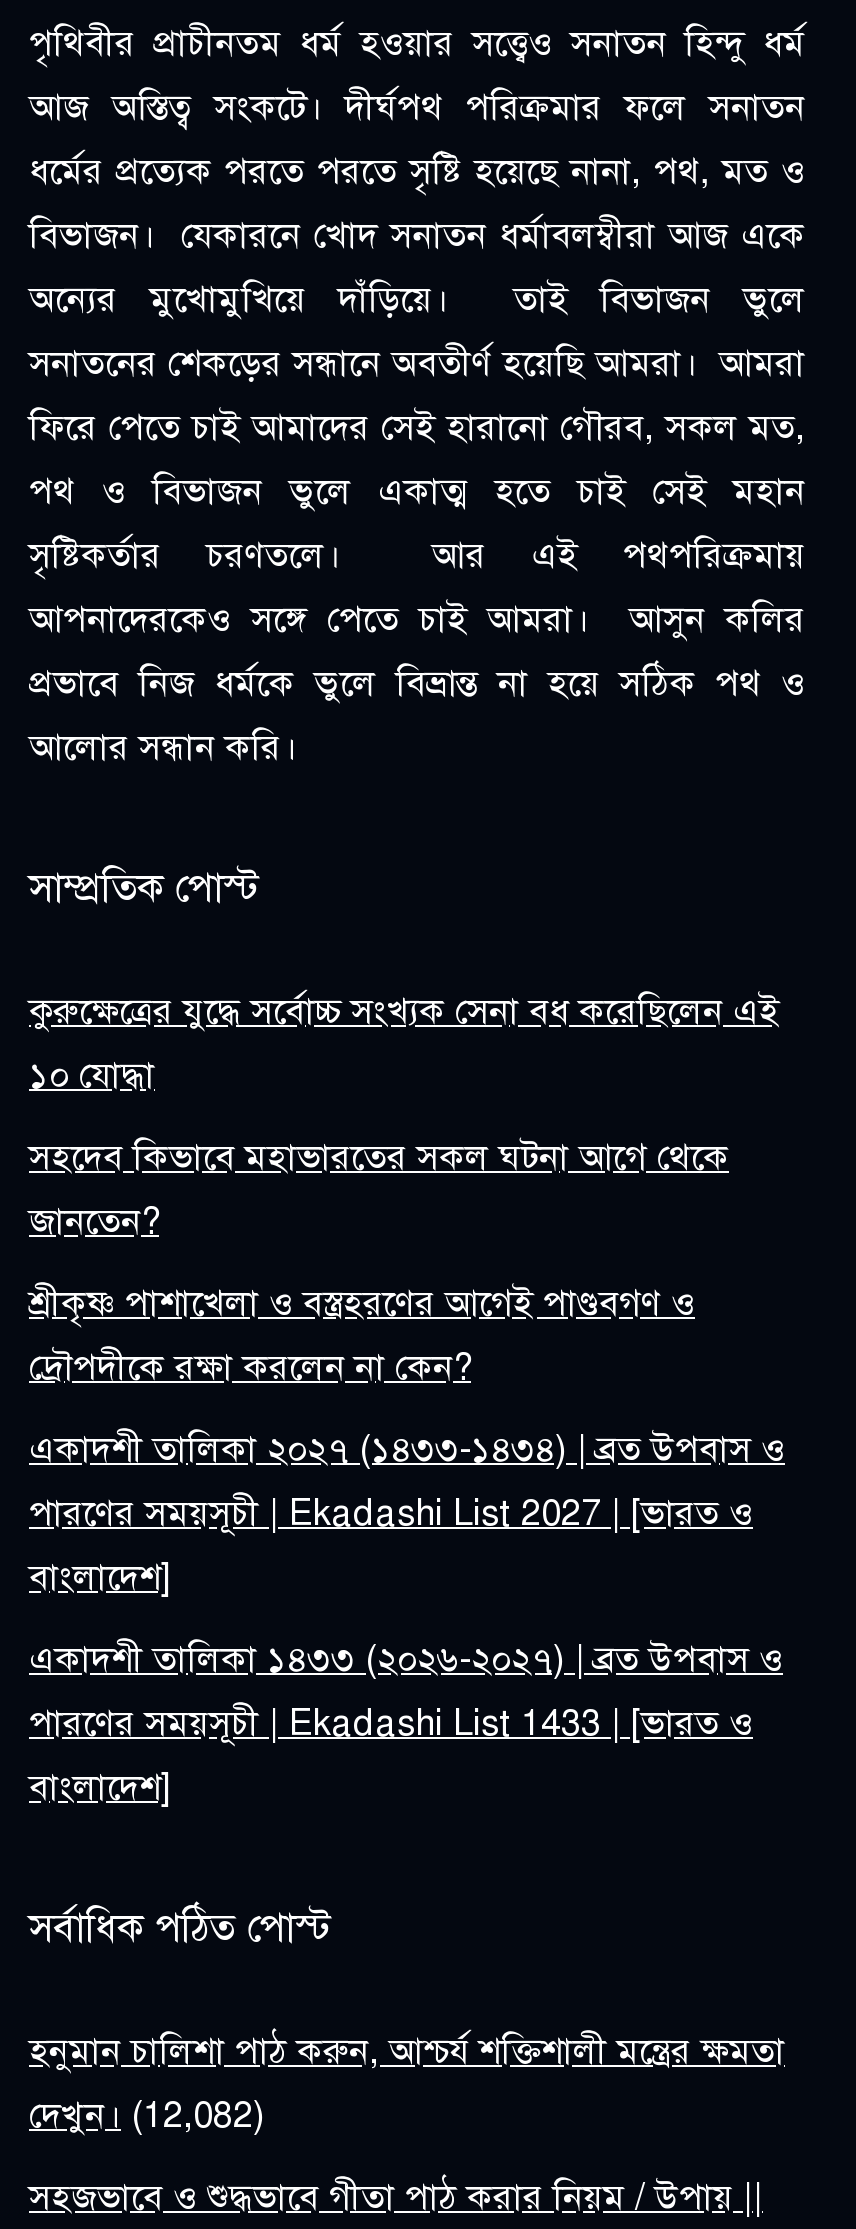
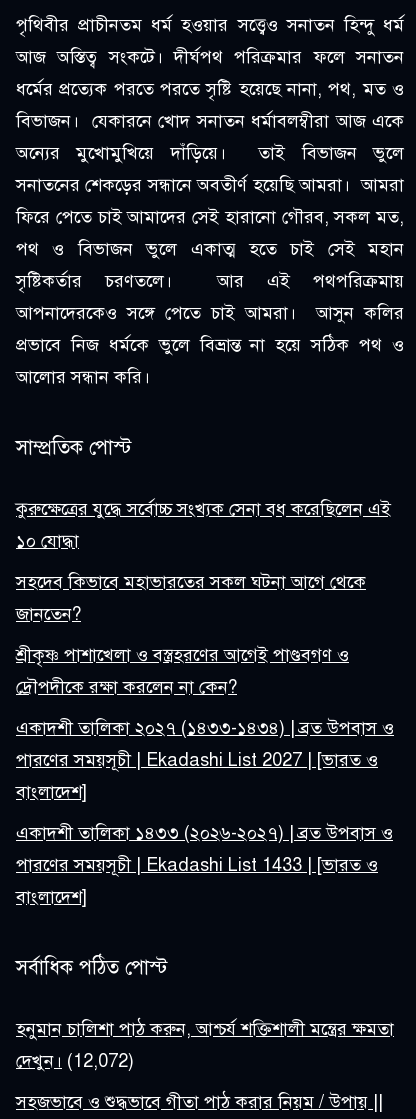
- দেখুন। (12,082)
+ দেখুন। (12,072)
